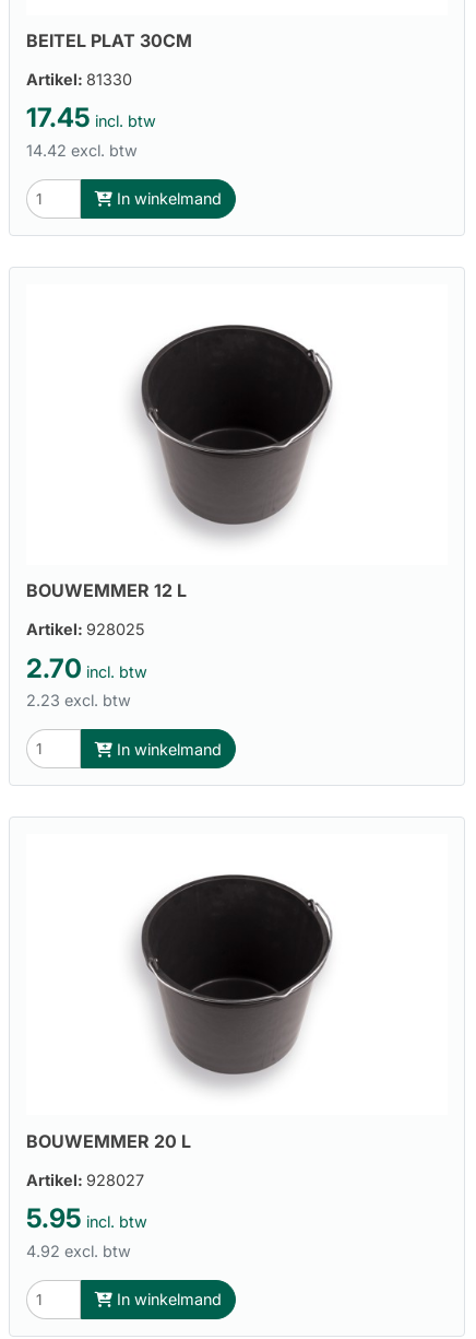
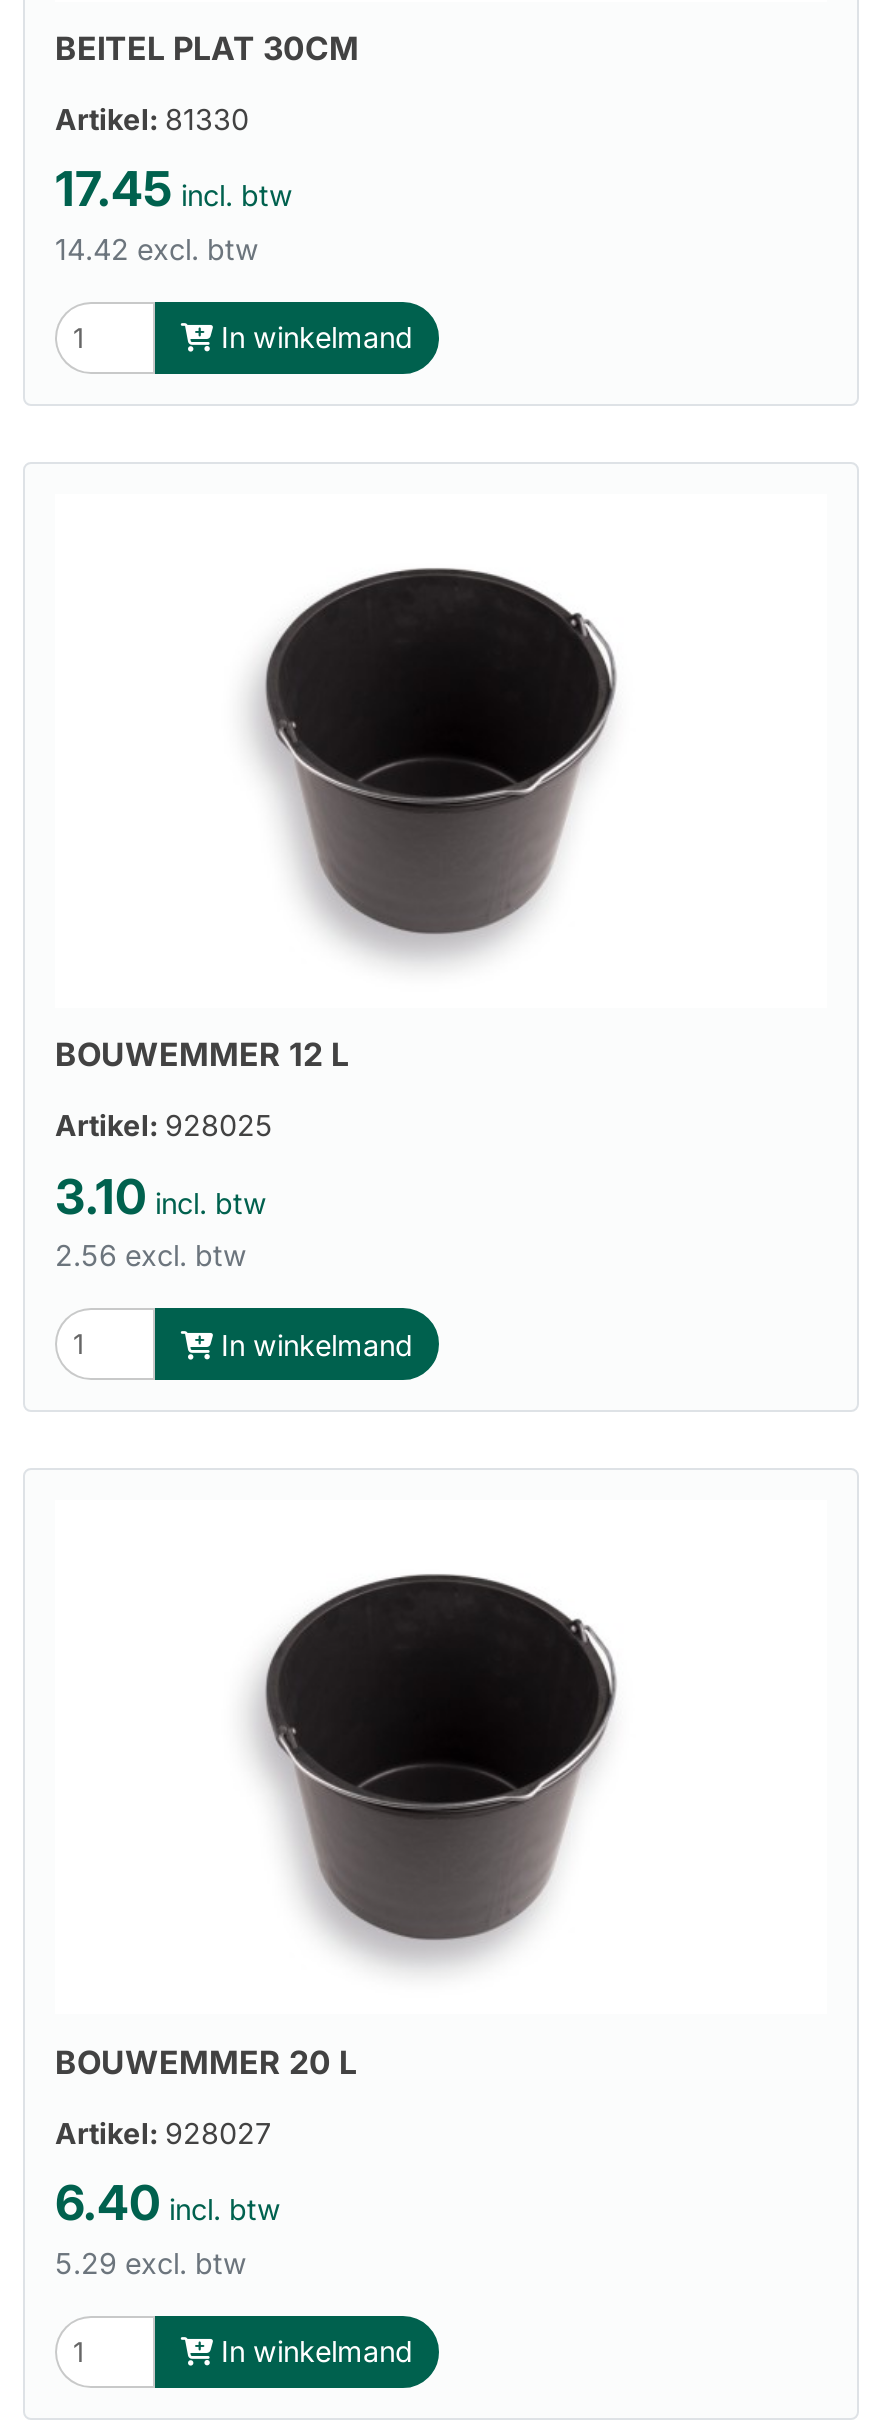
- 2.70 incl. btw
+ 3.10 incl. btw

- 2.23 excl. btw
+ 2.56 excl. btw

- 5.95 incl. btw
+ 6.40 incl. btw

- 4.92 excl. btw
+ 5.29 excl. btw
